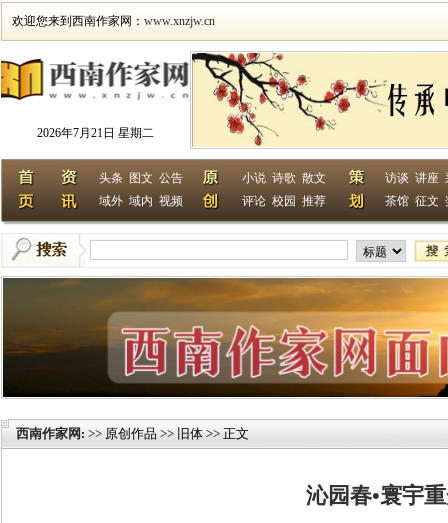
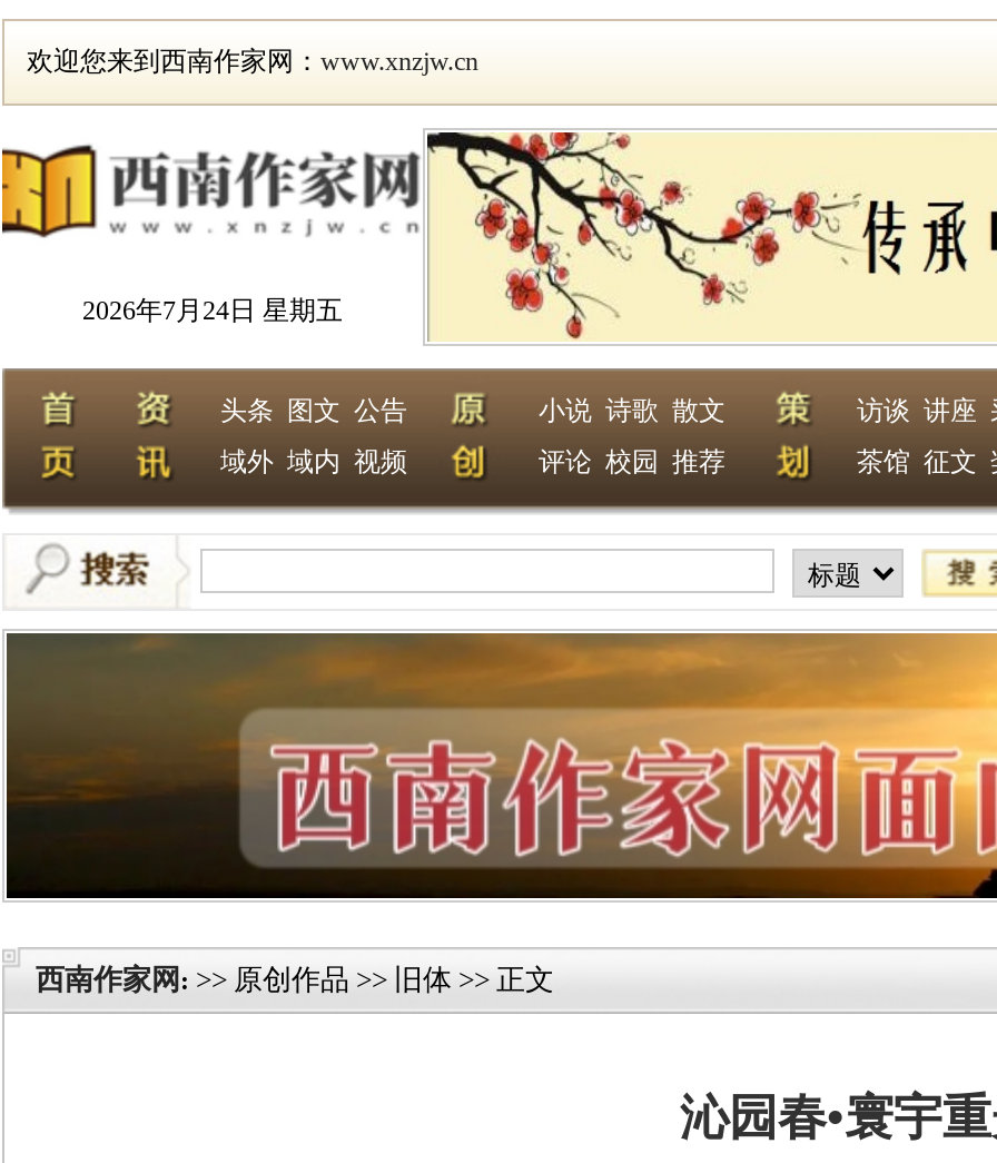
- 2026年7月21日 星期二
+ 2026年7月24日 星期五
